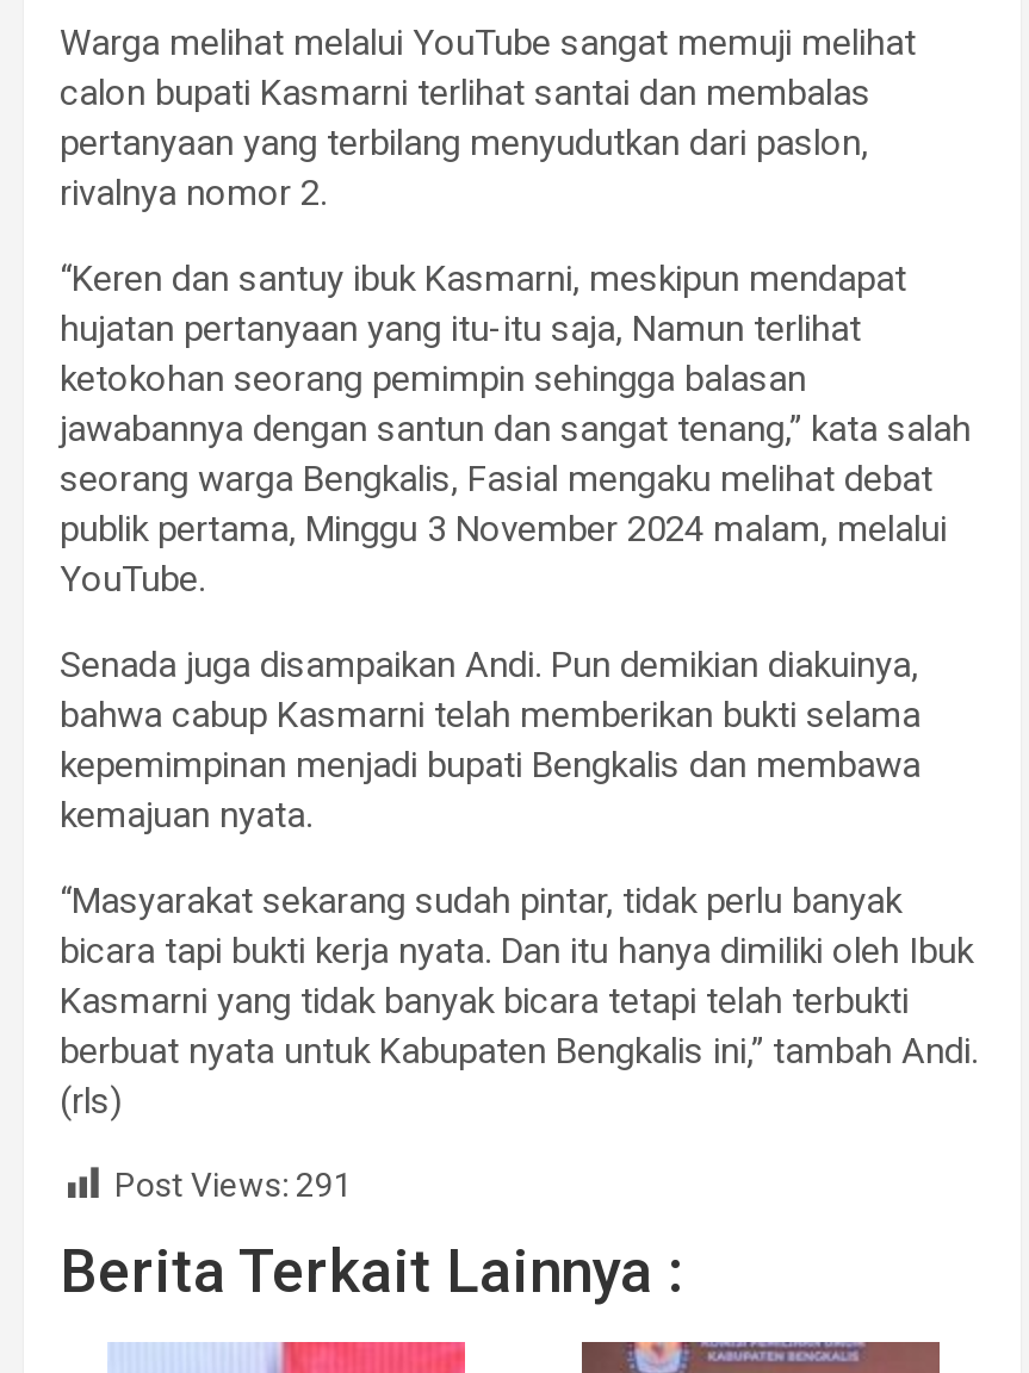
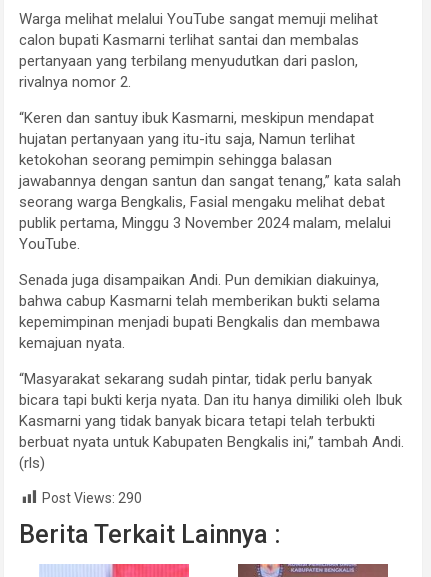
- Post Views: 291
+ Post Views: 290
